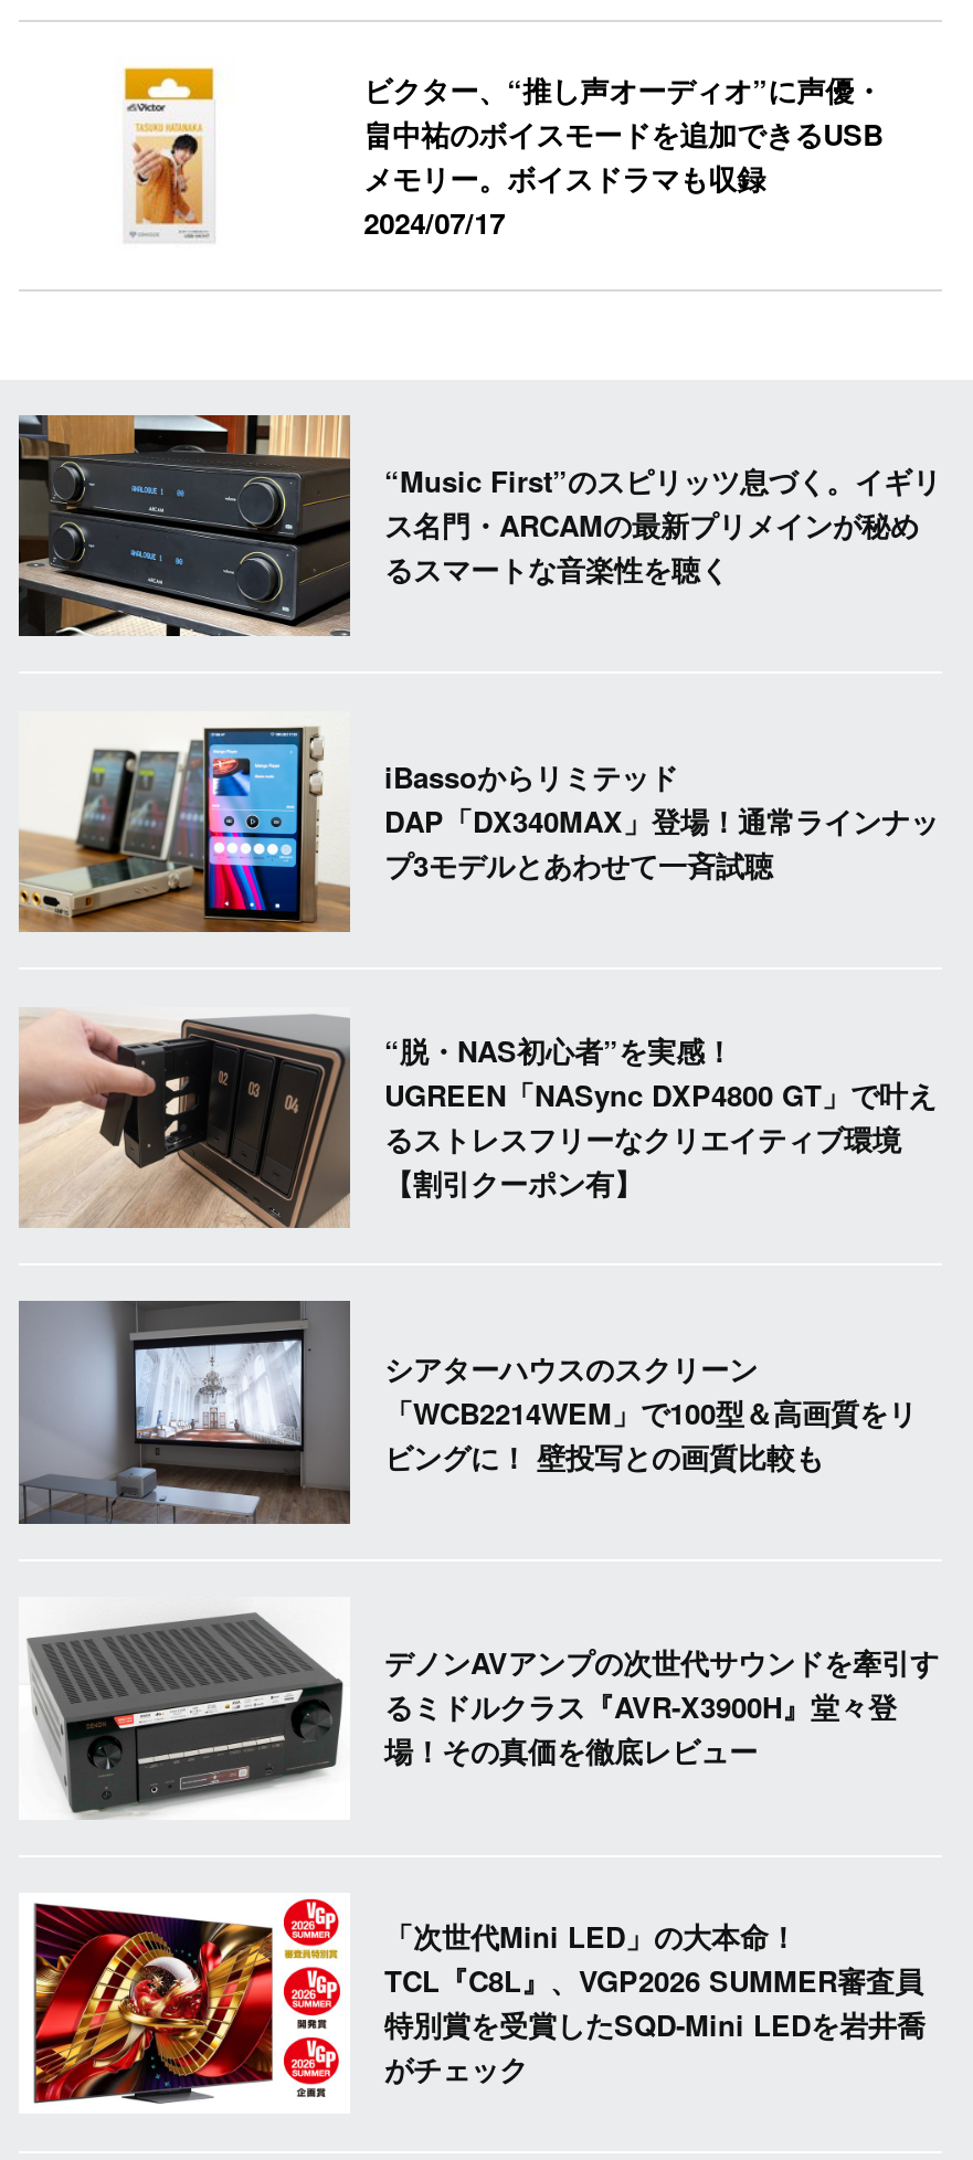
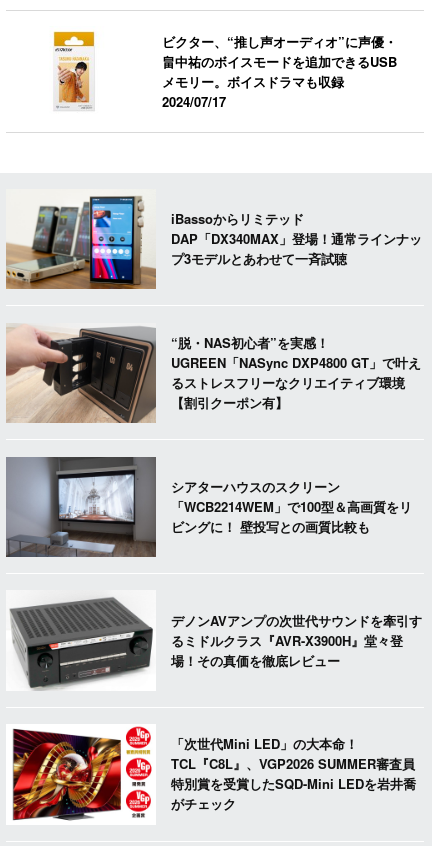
- [image]
- “Music First”のスピリッツ息づく。イギリ
- ス名門・ARCAMの最新プリメインが秘め
- るスマートな音楽性を聴く
